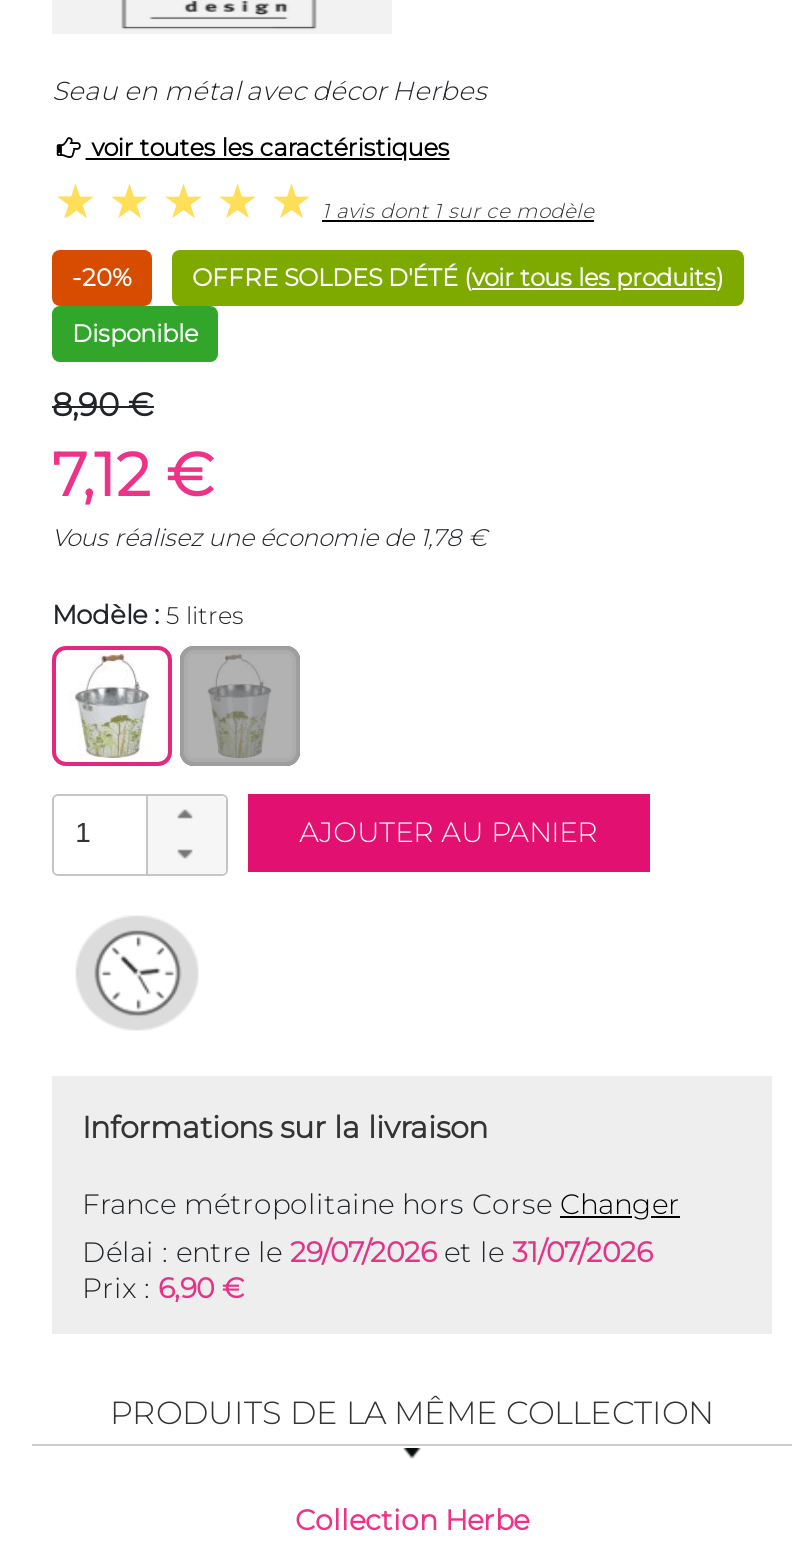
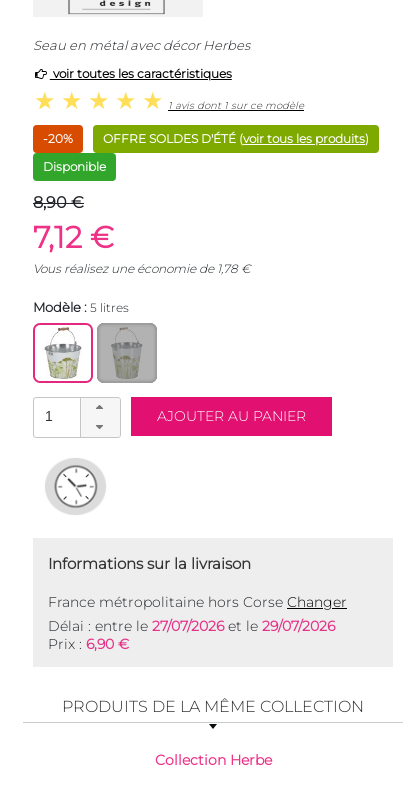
- Délai : entre le 29/07/2026 et le 31/07/2026
+ Délai : entre le 27/07/2026 et le 29/07/2026
